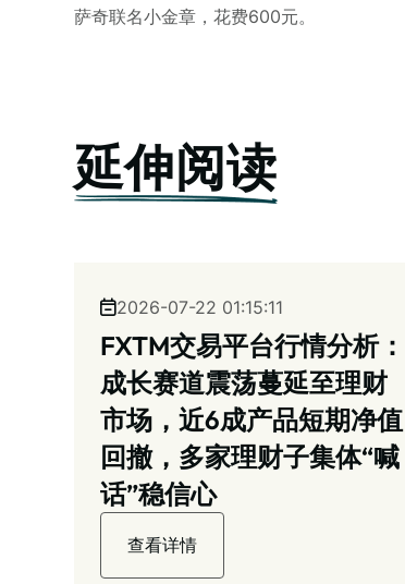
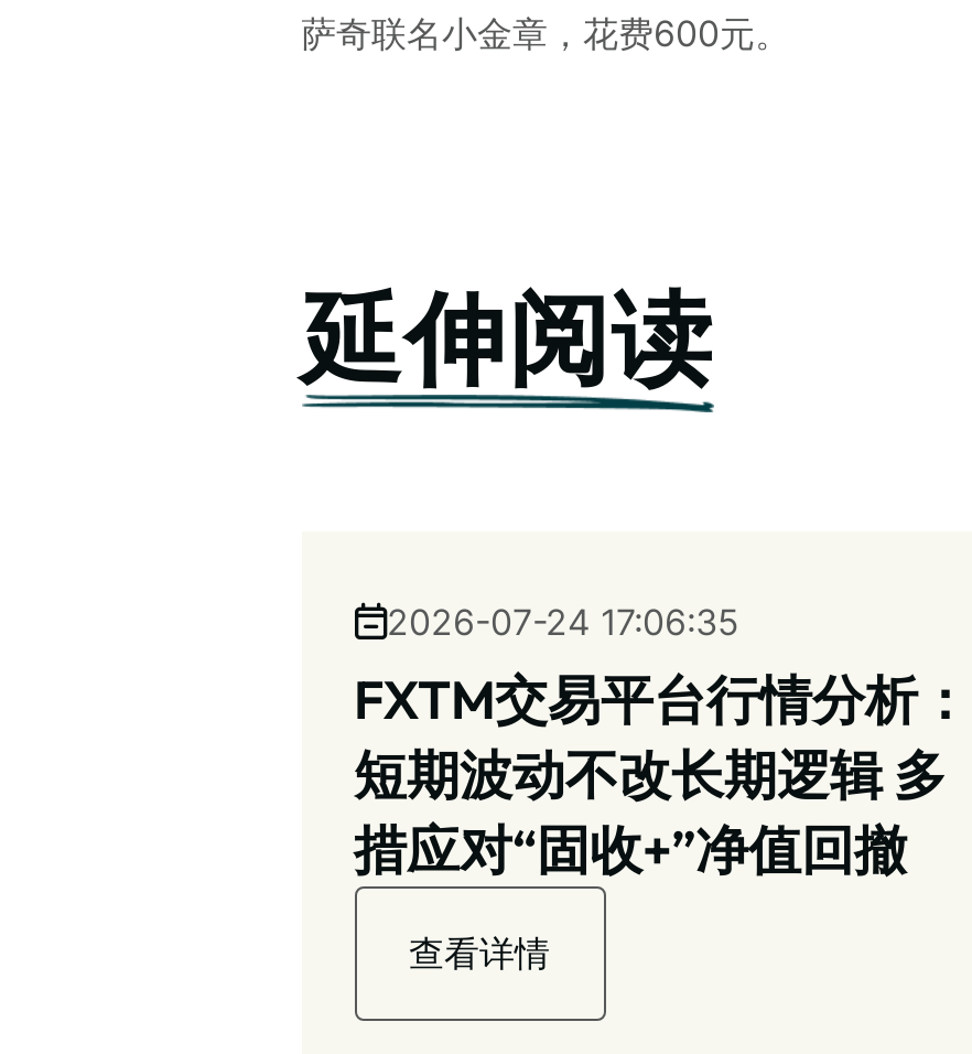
- 2026-07-22 01:15:11
+ 2026-07-24 17:06:35

- 成长赛道震荡蔓延至理财
- 市场，近6成产品短期净值
- 回撤，多家理财子集体“喊
- 话”稳信心
+ 短期波动不改长期逻辑 多
+ 措应对“固收+”净值回撤
